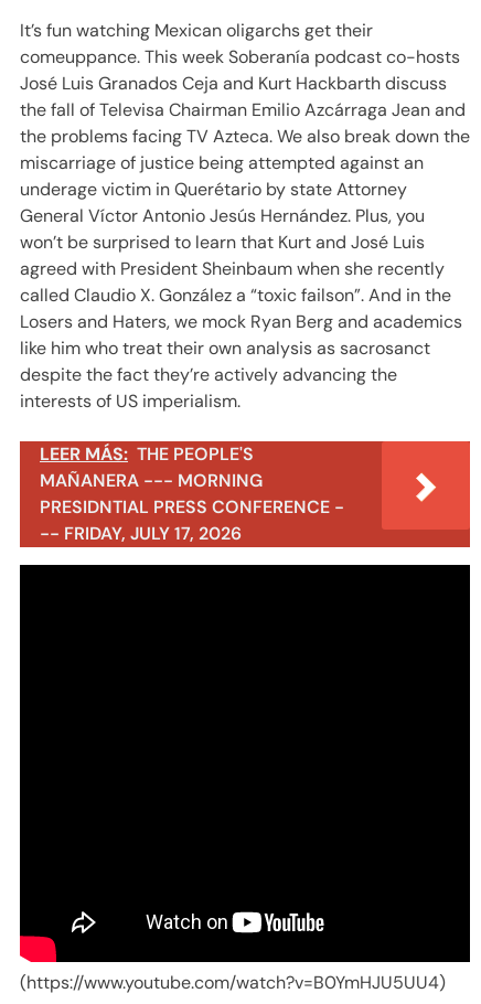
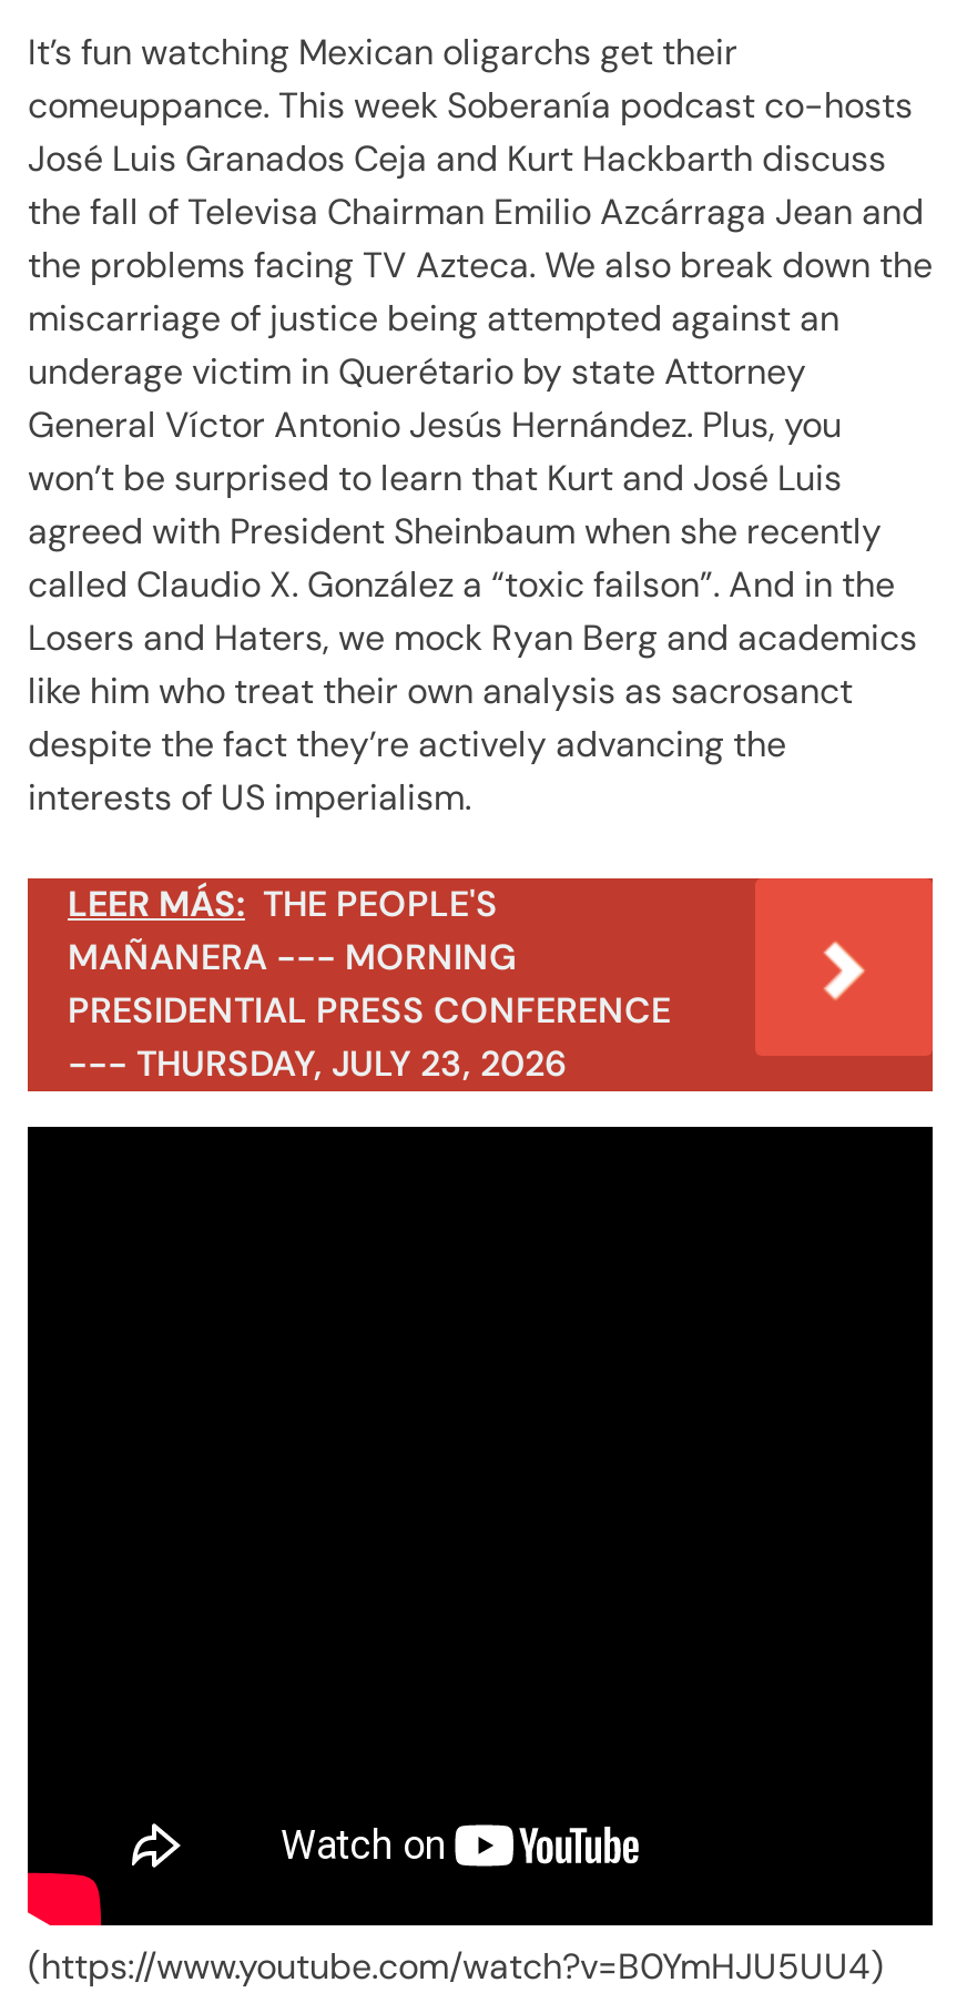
- PRESIDNTIAL PRESS CONFERENCE -
- -- FRIDAY, JULY 17, 2026
+ PRESIDENTIAL PRESS CONFERENCE
+ --- THURSDAY, JULY 23, 2026
